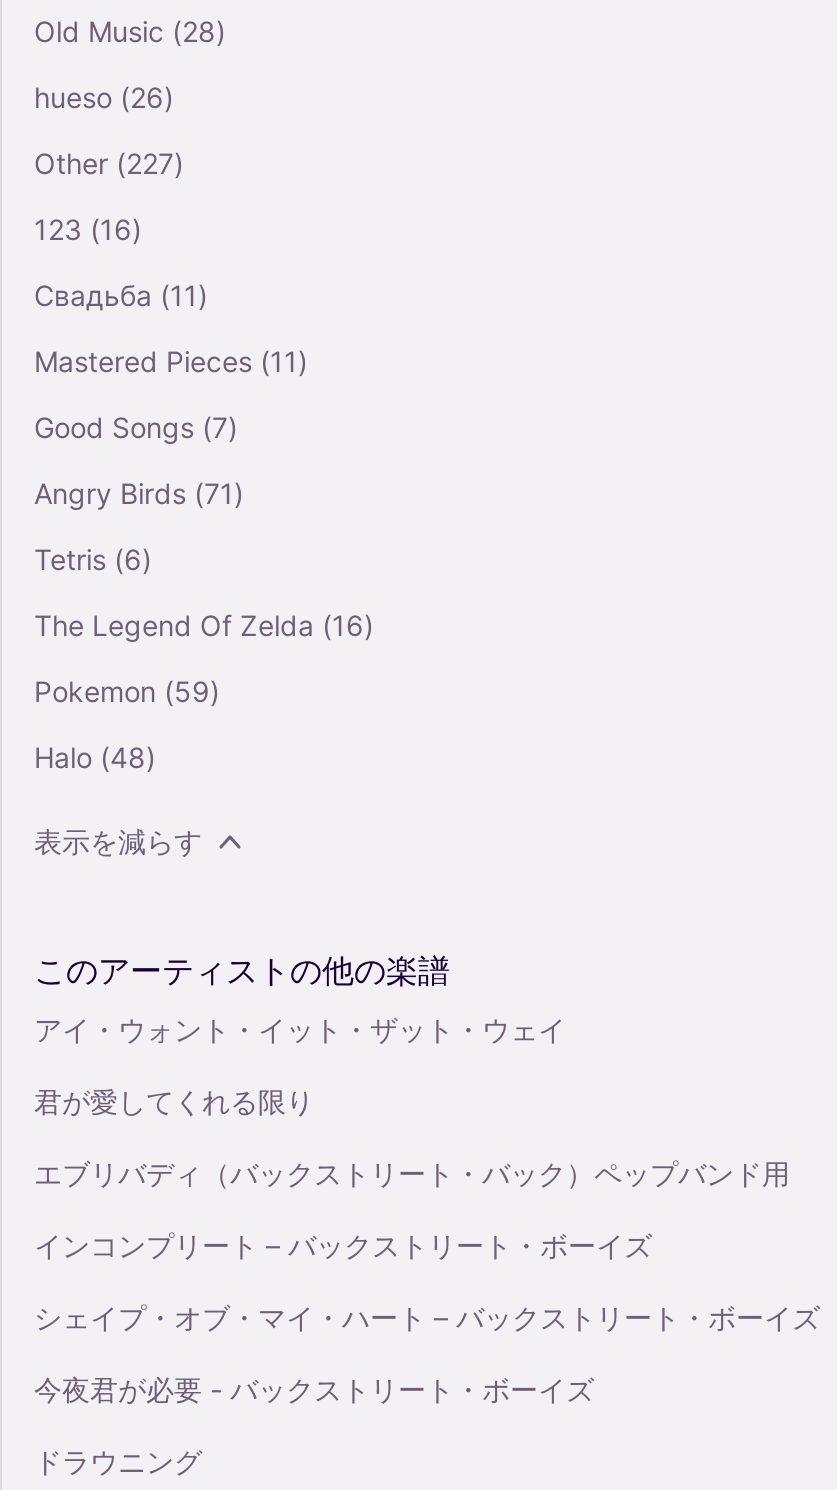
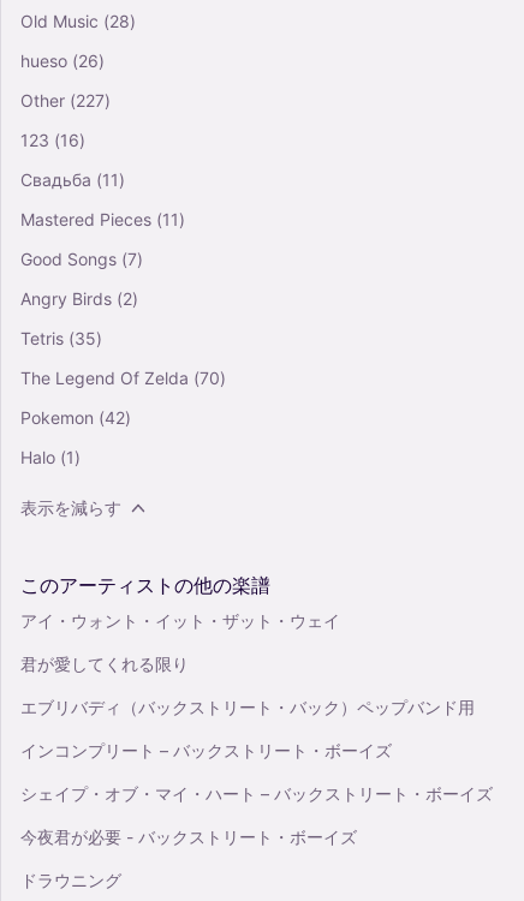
- Angry Birds (71)
+ Angry Birds (2)

- Tetris (6)
+ Tetris (35)

- The Legend Of Zelda (16)
+ The Legend Of Zelda (70)

- Pokemon (59)
+ Pokemon (42)

- Halo (48)
+ Halo (1)
